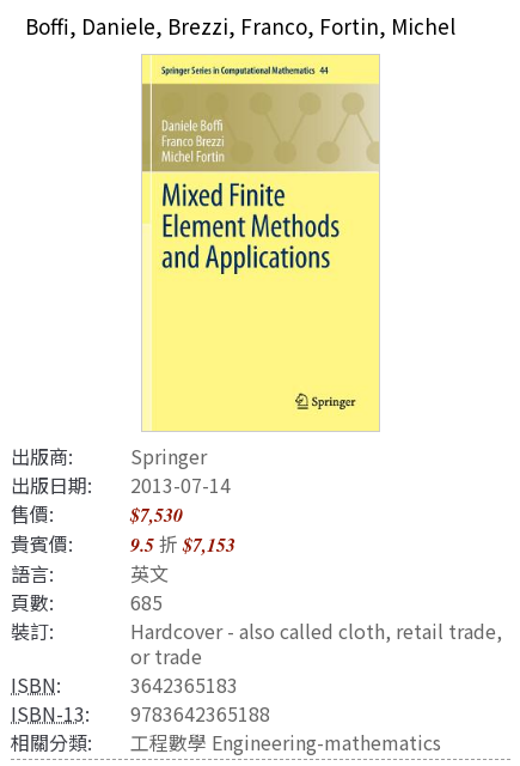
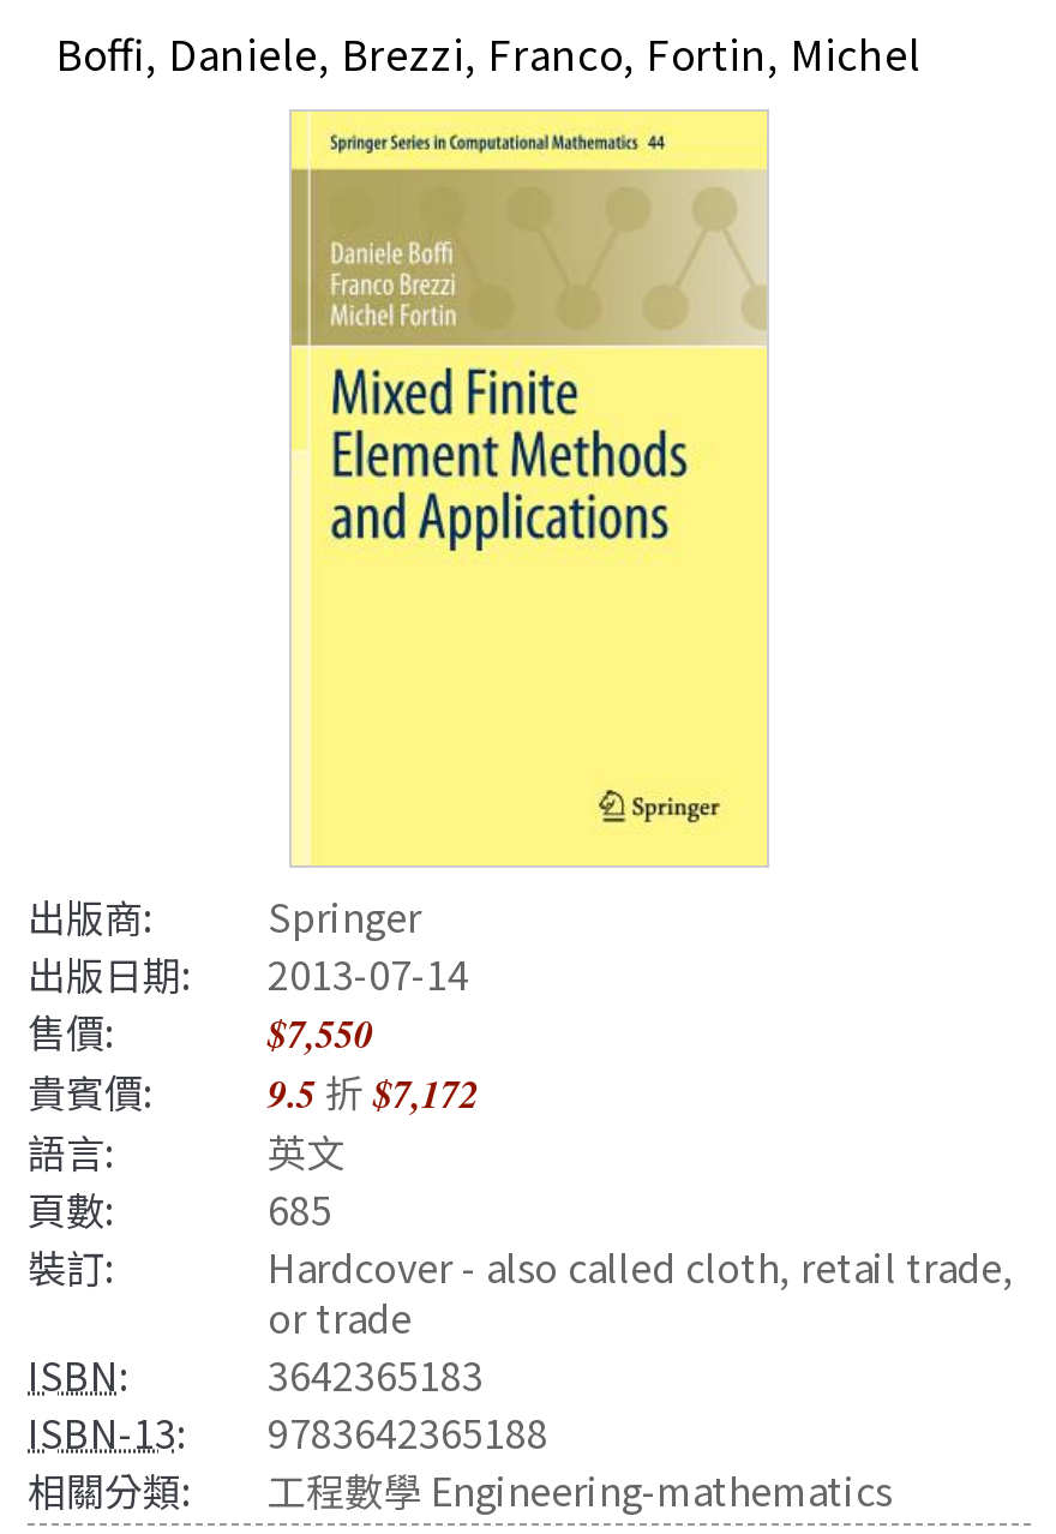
- $7,530
+ $7,550

- 貴賓價: 9.5折$7,153
+ 貴賓價: 9.5折$7,172
